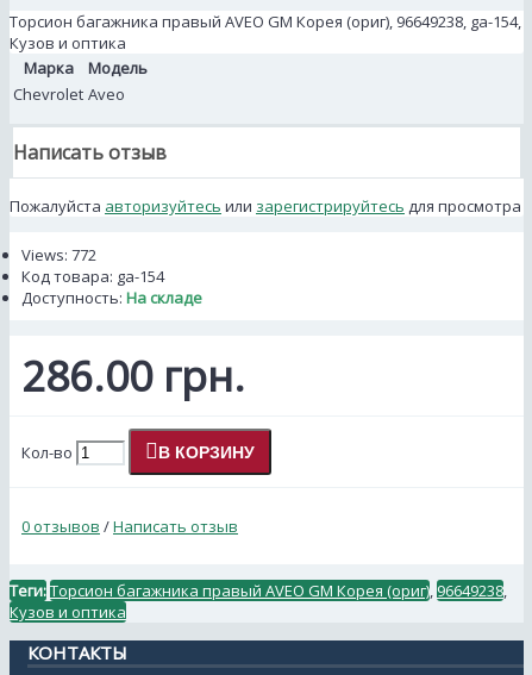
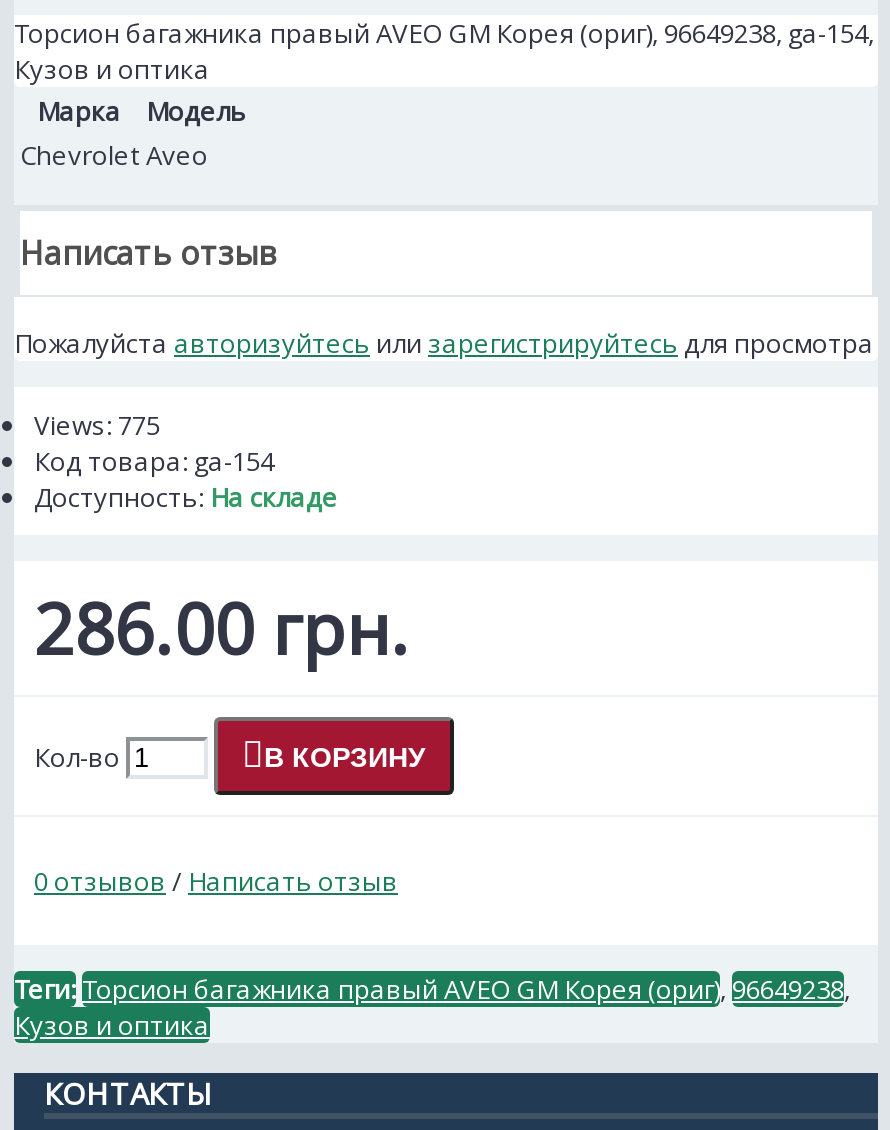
- Views: 772
+ Views: 775
